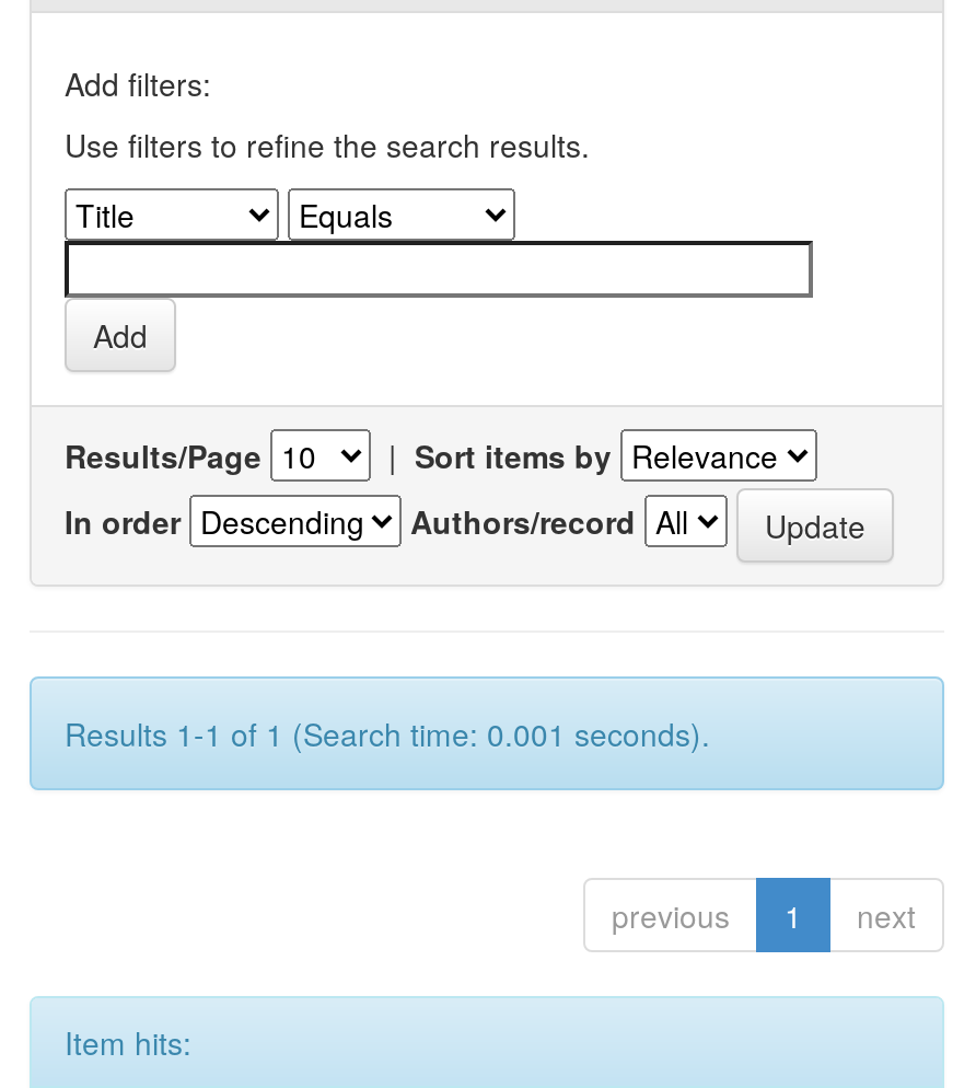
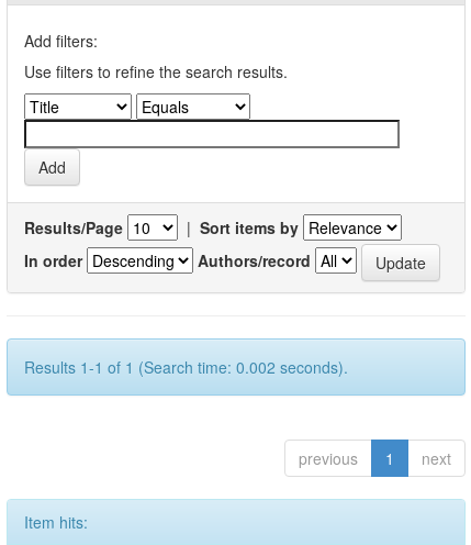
- Results 1-1 of 1 (Search time: 0.001 seconds).
+ Results 1-1 of 1 (Search time: 0.002 seconds).
